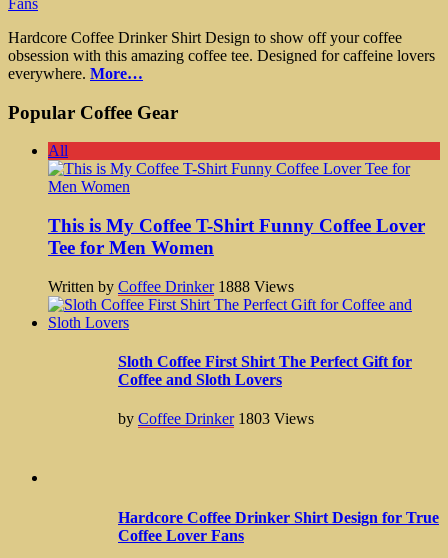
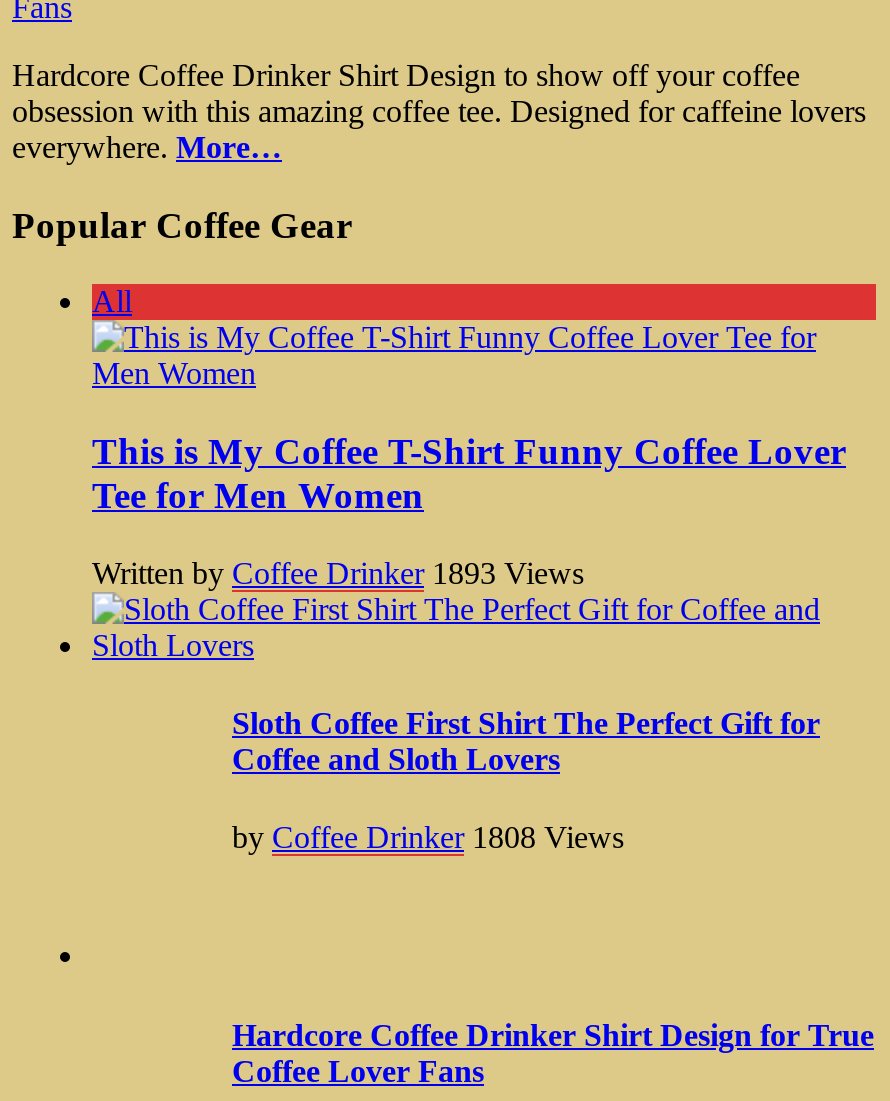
- Written by Coffee Drinker 1888 Views
+ Written by Coffee Drinker 1893 Views

- by Coffee Drinker 1803 Views
+ by Coffee Drinker 1808 Views
